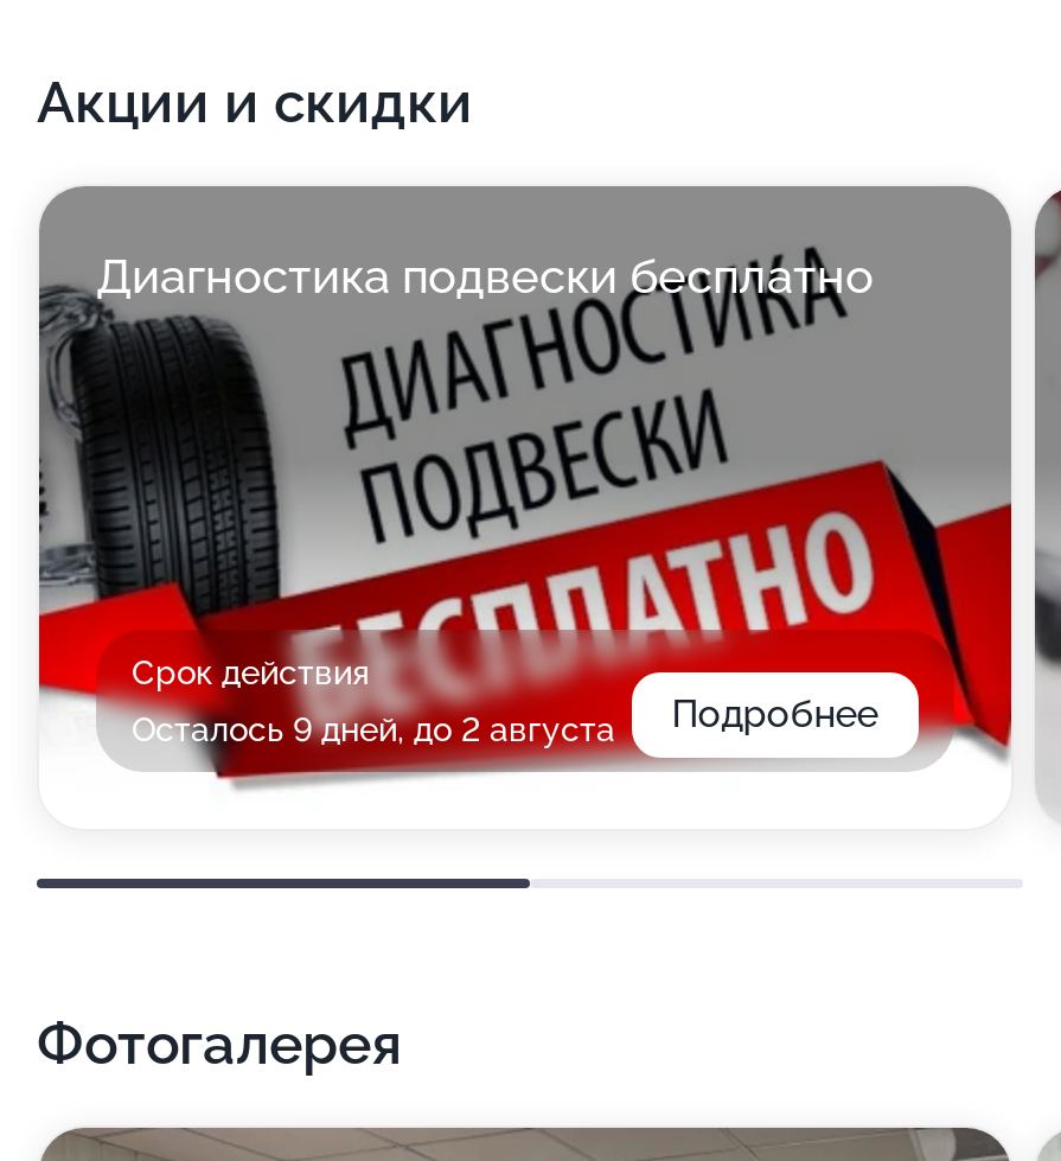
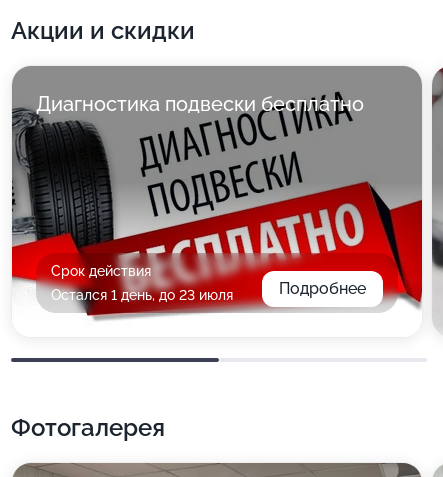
- Осталось 9 дней, до 2 августа
+ Остался 1 день, до 23 июля
